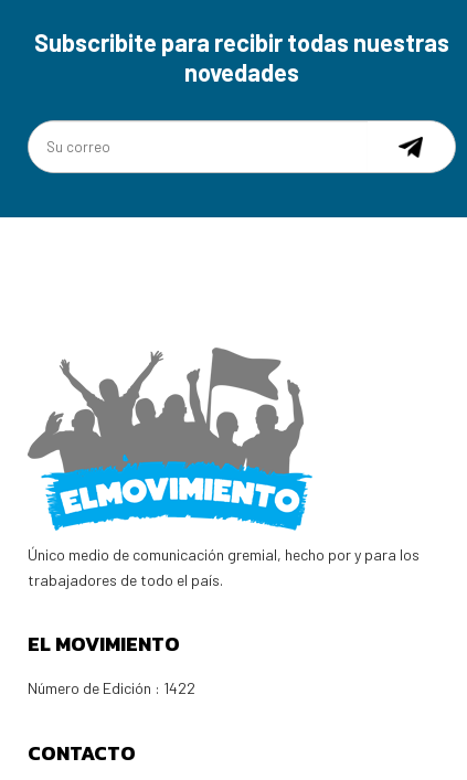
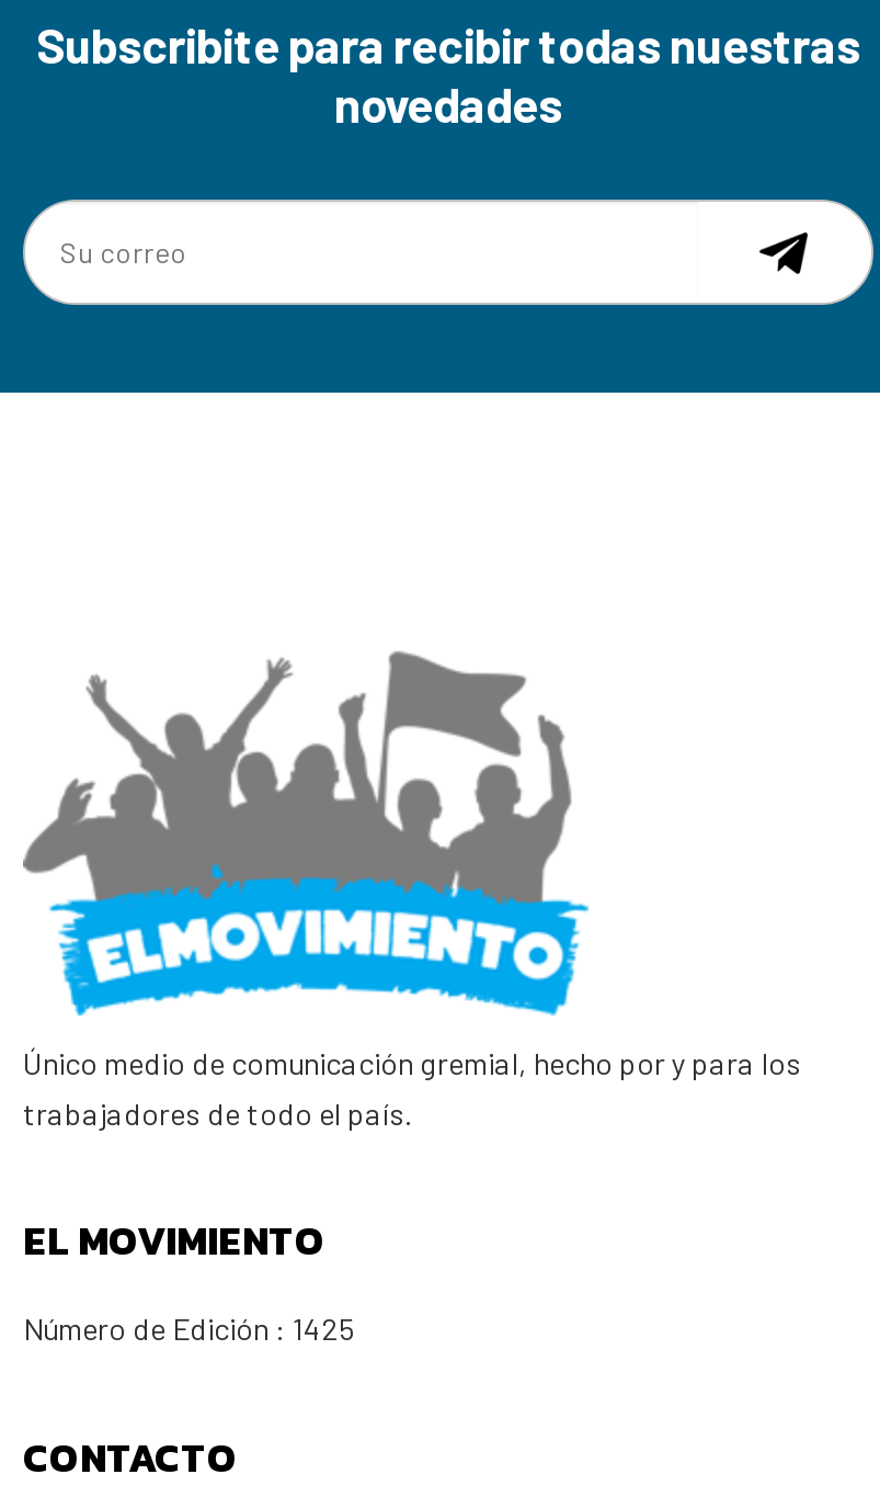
- Número de Edición : 1422
+ Número de Edición : 1425
